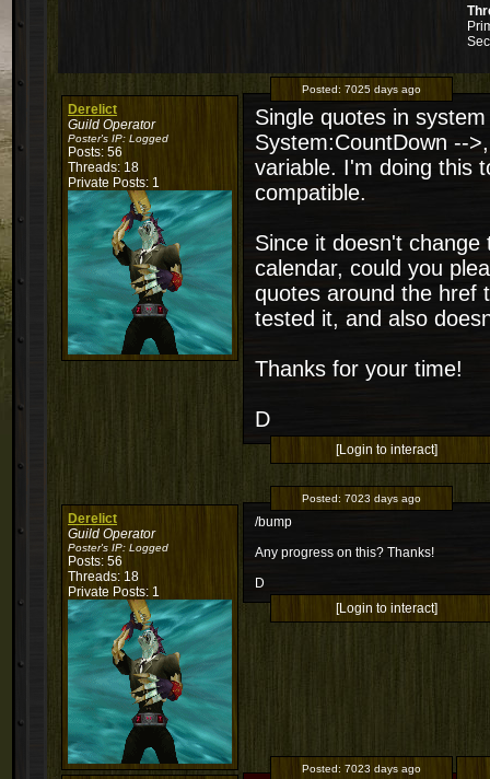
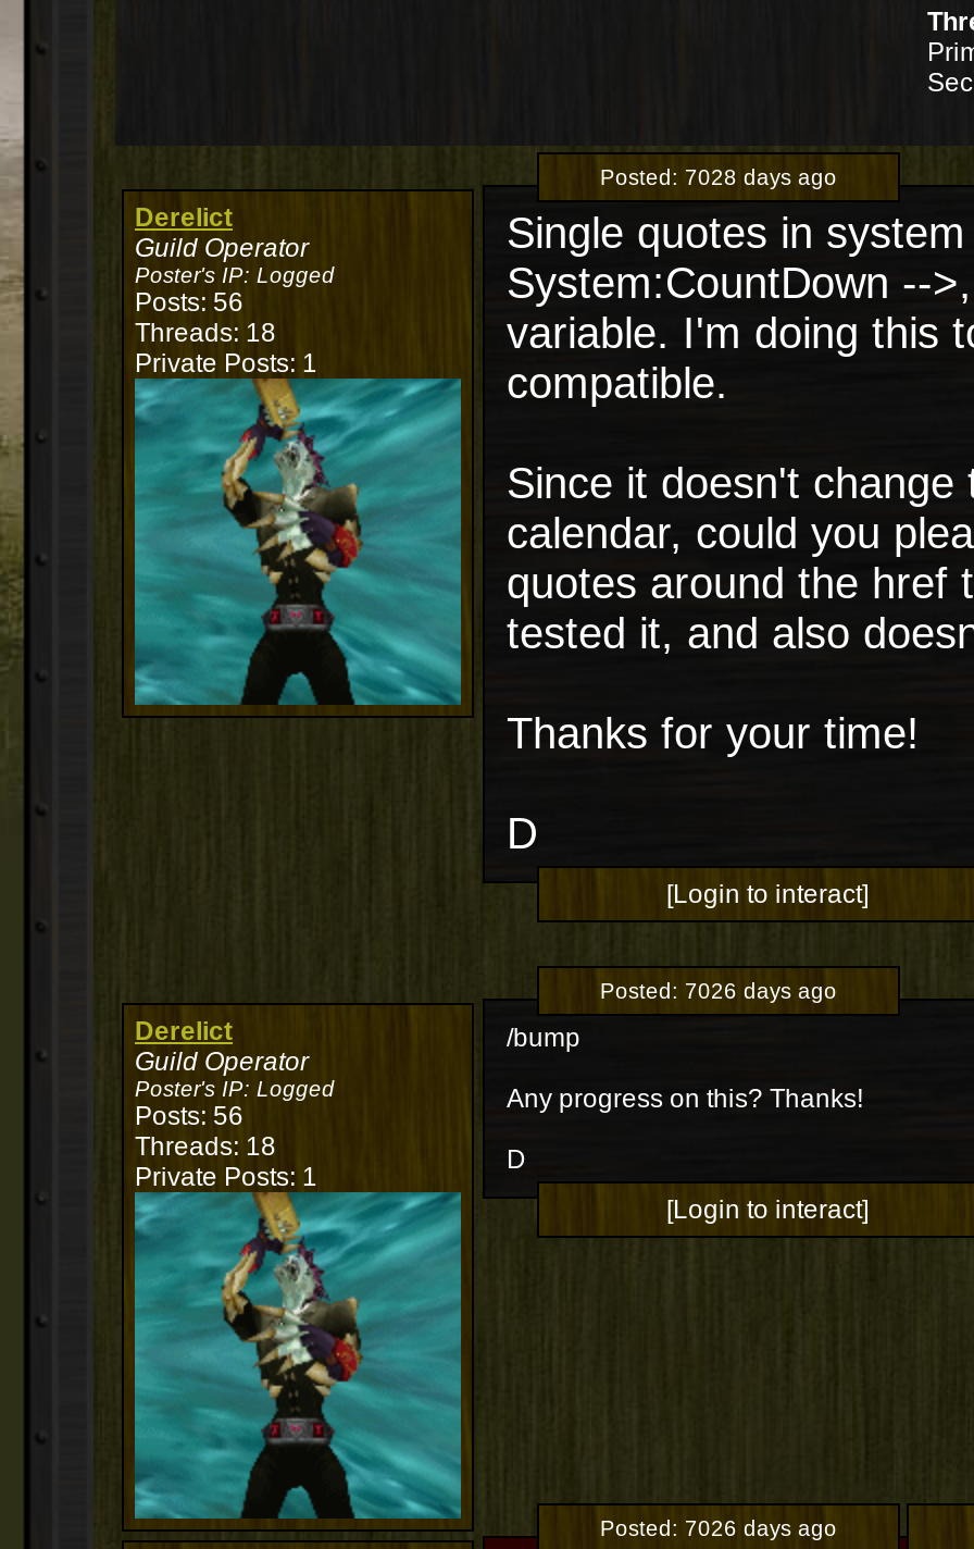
- Posted: 7025 days ago
+ Posted: 7028 days ago

- [image]
+ [image]

- Posted: 7023 days ago
+ Posted: 7026 days ago

- [image]
+ [image]

- Posted: 7023 days ago
+ Posted: 7026 days ago
